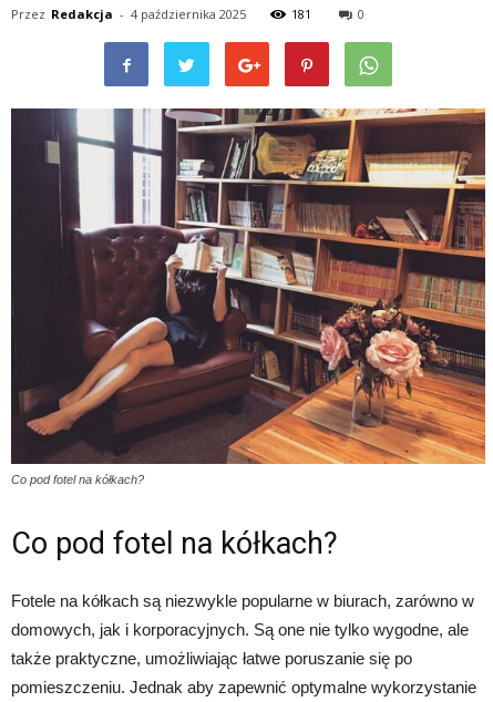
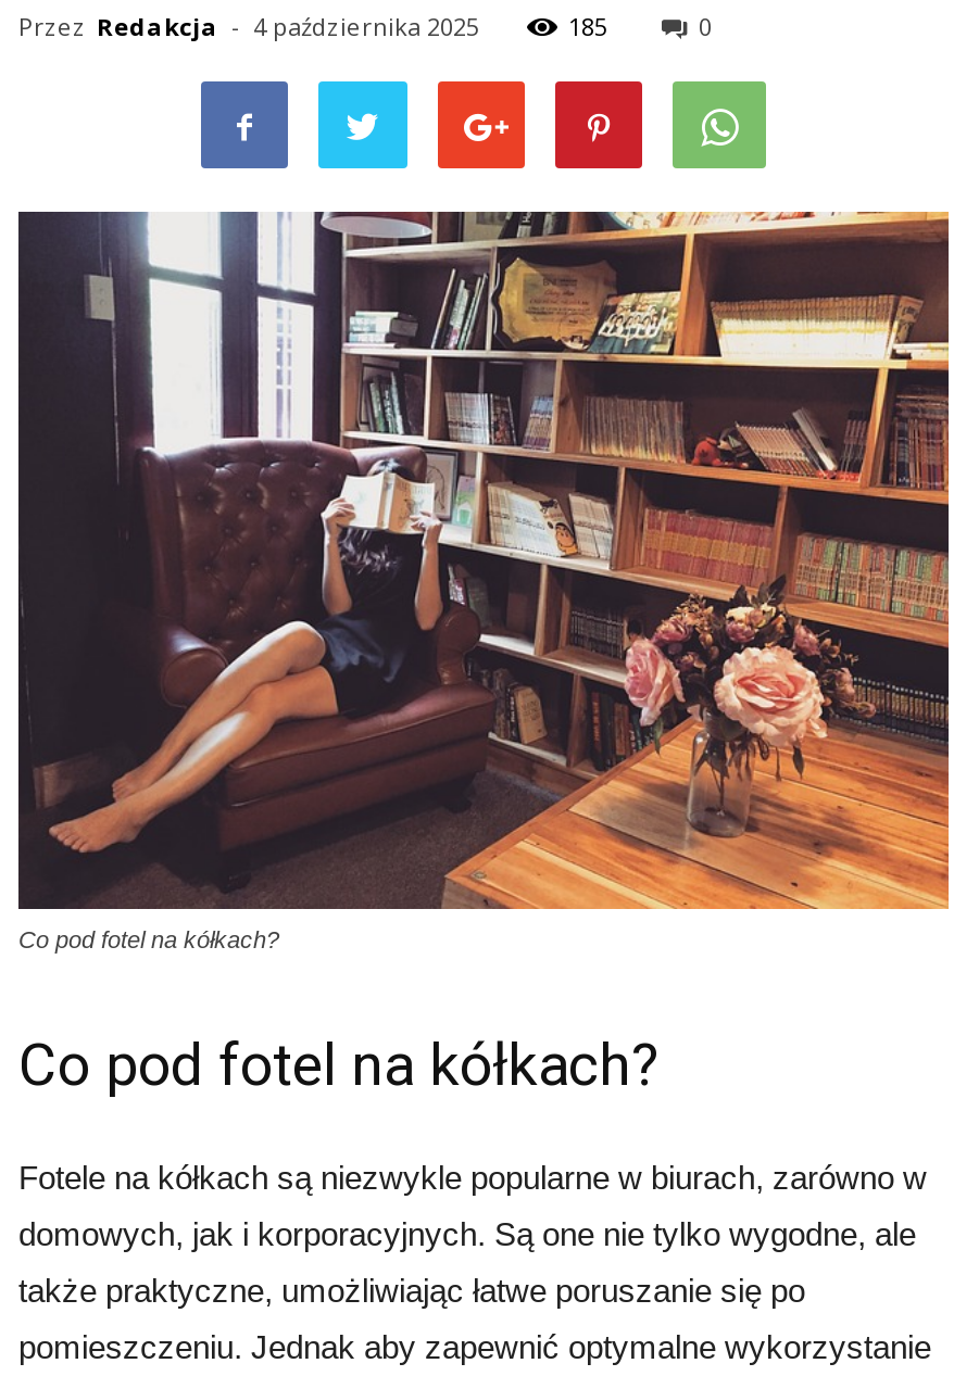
- 181
+ 185
